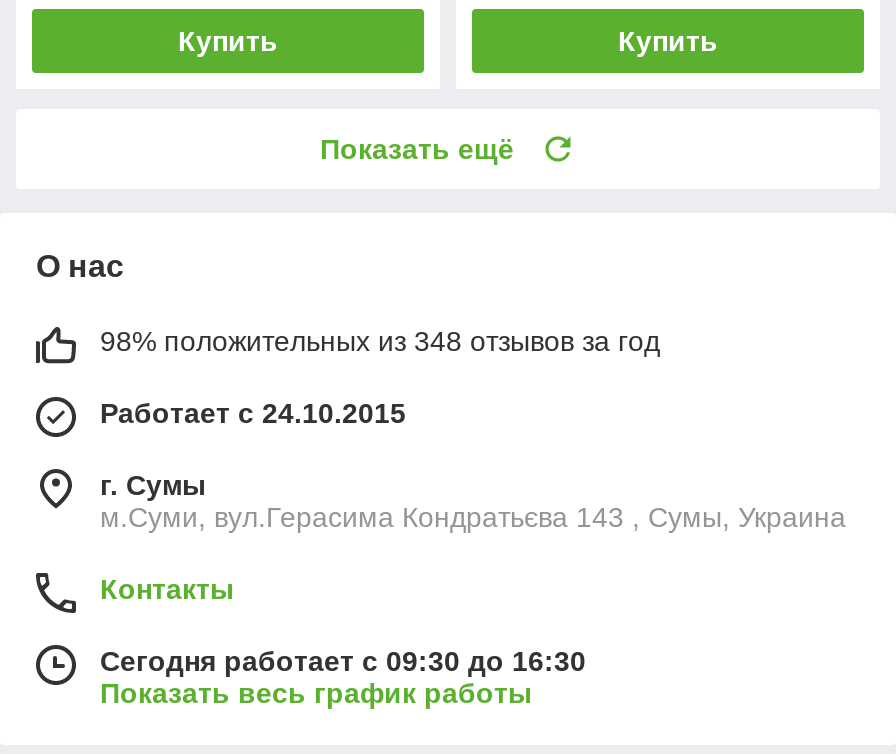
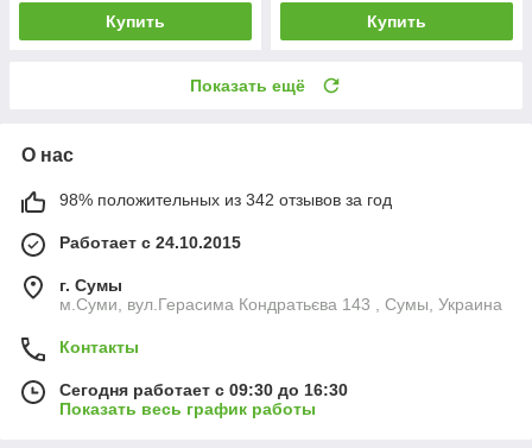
- 98% положительных из 348 отзывов за год
+ 98% положительных из 342 отзывов за год
